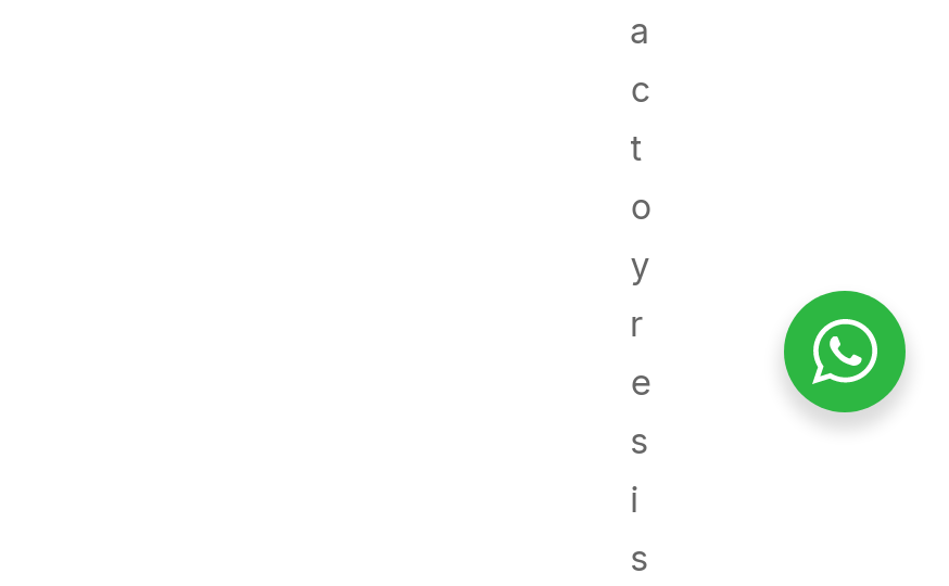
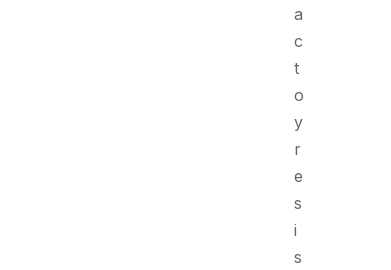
- [image]
